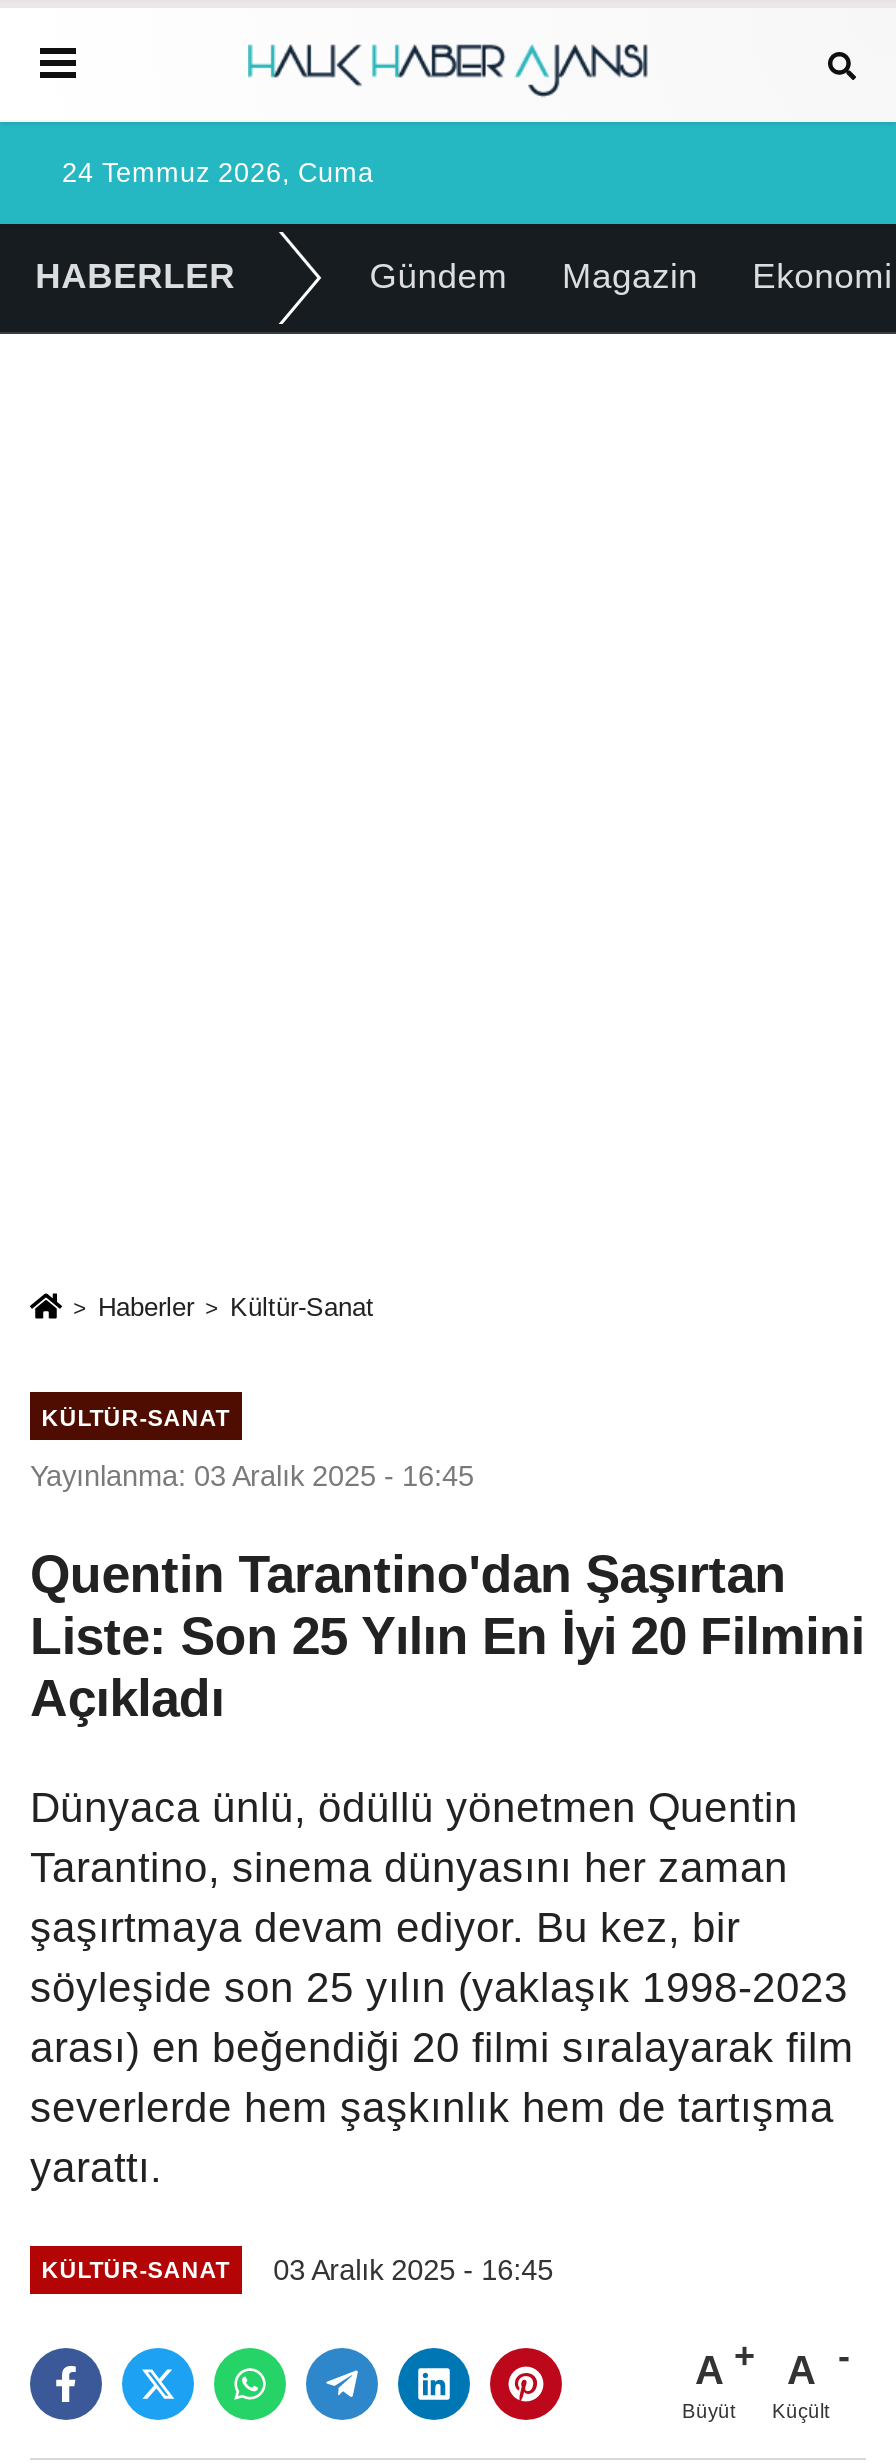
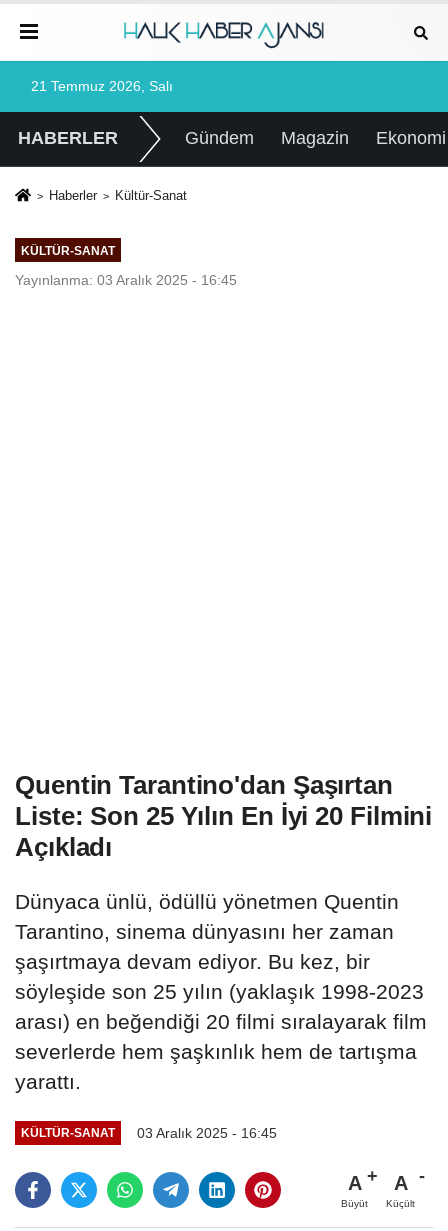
- 24 Temmuz 2026, Cuma
+ 21 Temmuz 2026, Salı

moved up: Haberler | Kültür-Sanat | KÜLTÜR-SANAT | Yayınlanma: 03 Aralık 2025 - 16:45
